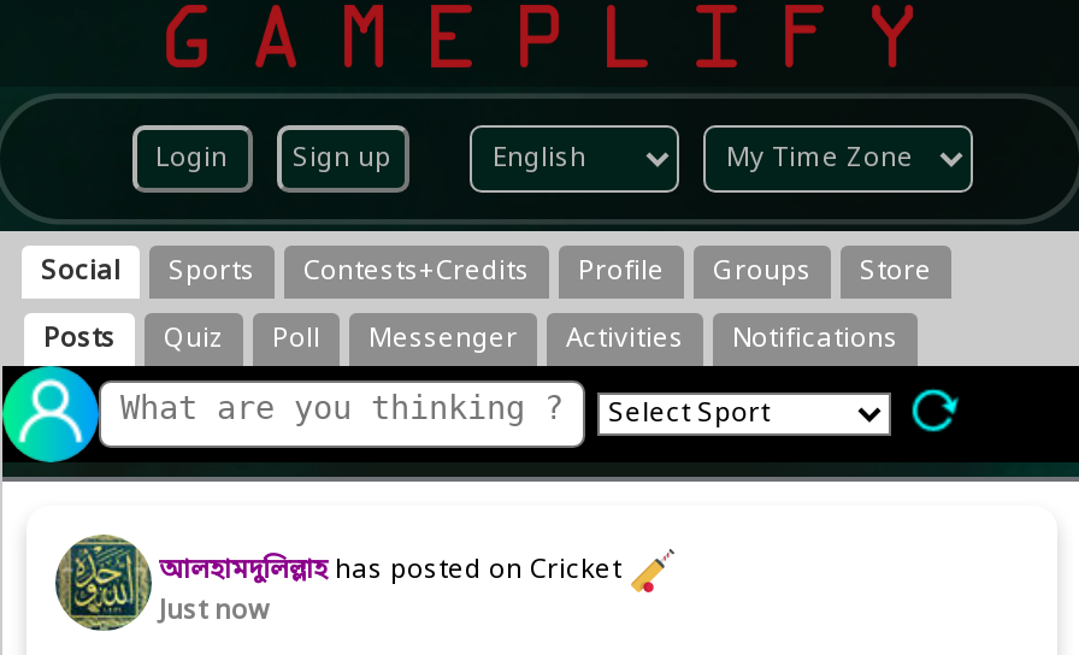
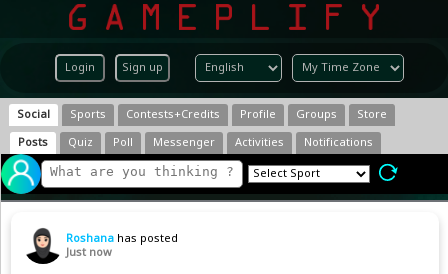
- [image]
- আলহামদুলিল্লাহ has posted on Cricket
+ [image]
+ Roshana has posted
